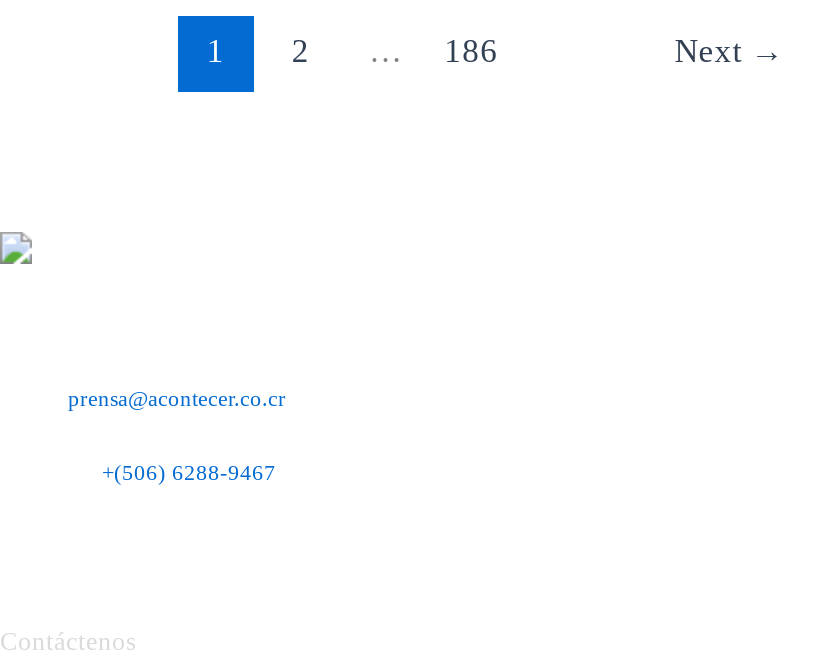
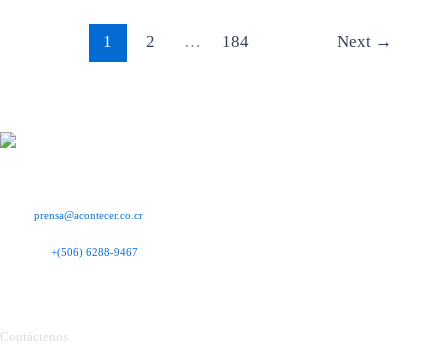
- 186
+ 184
